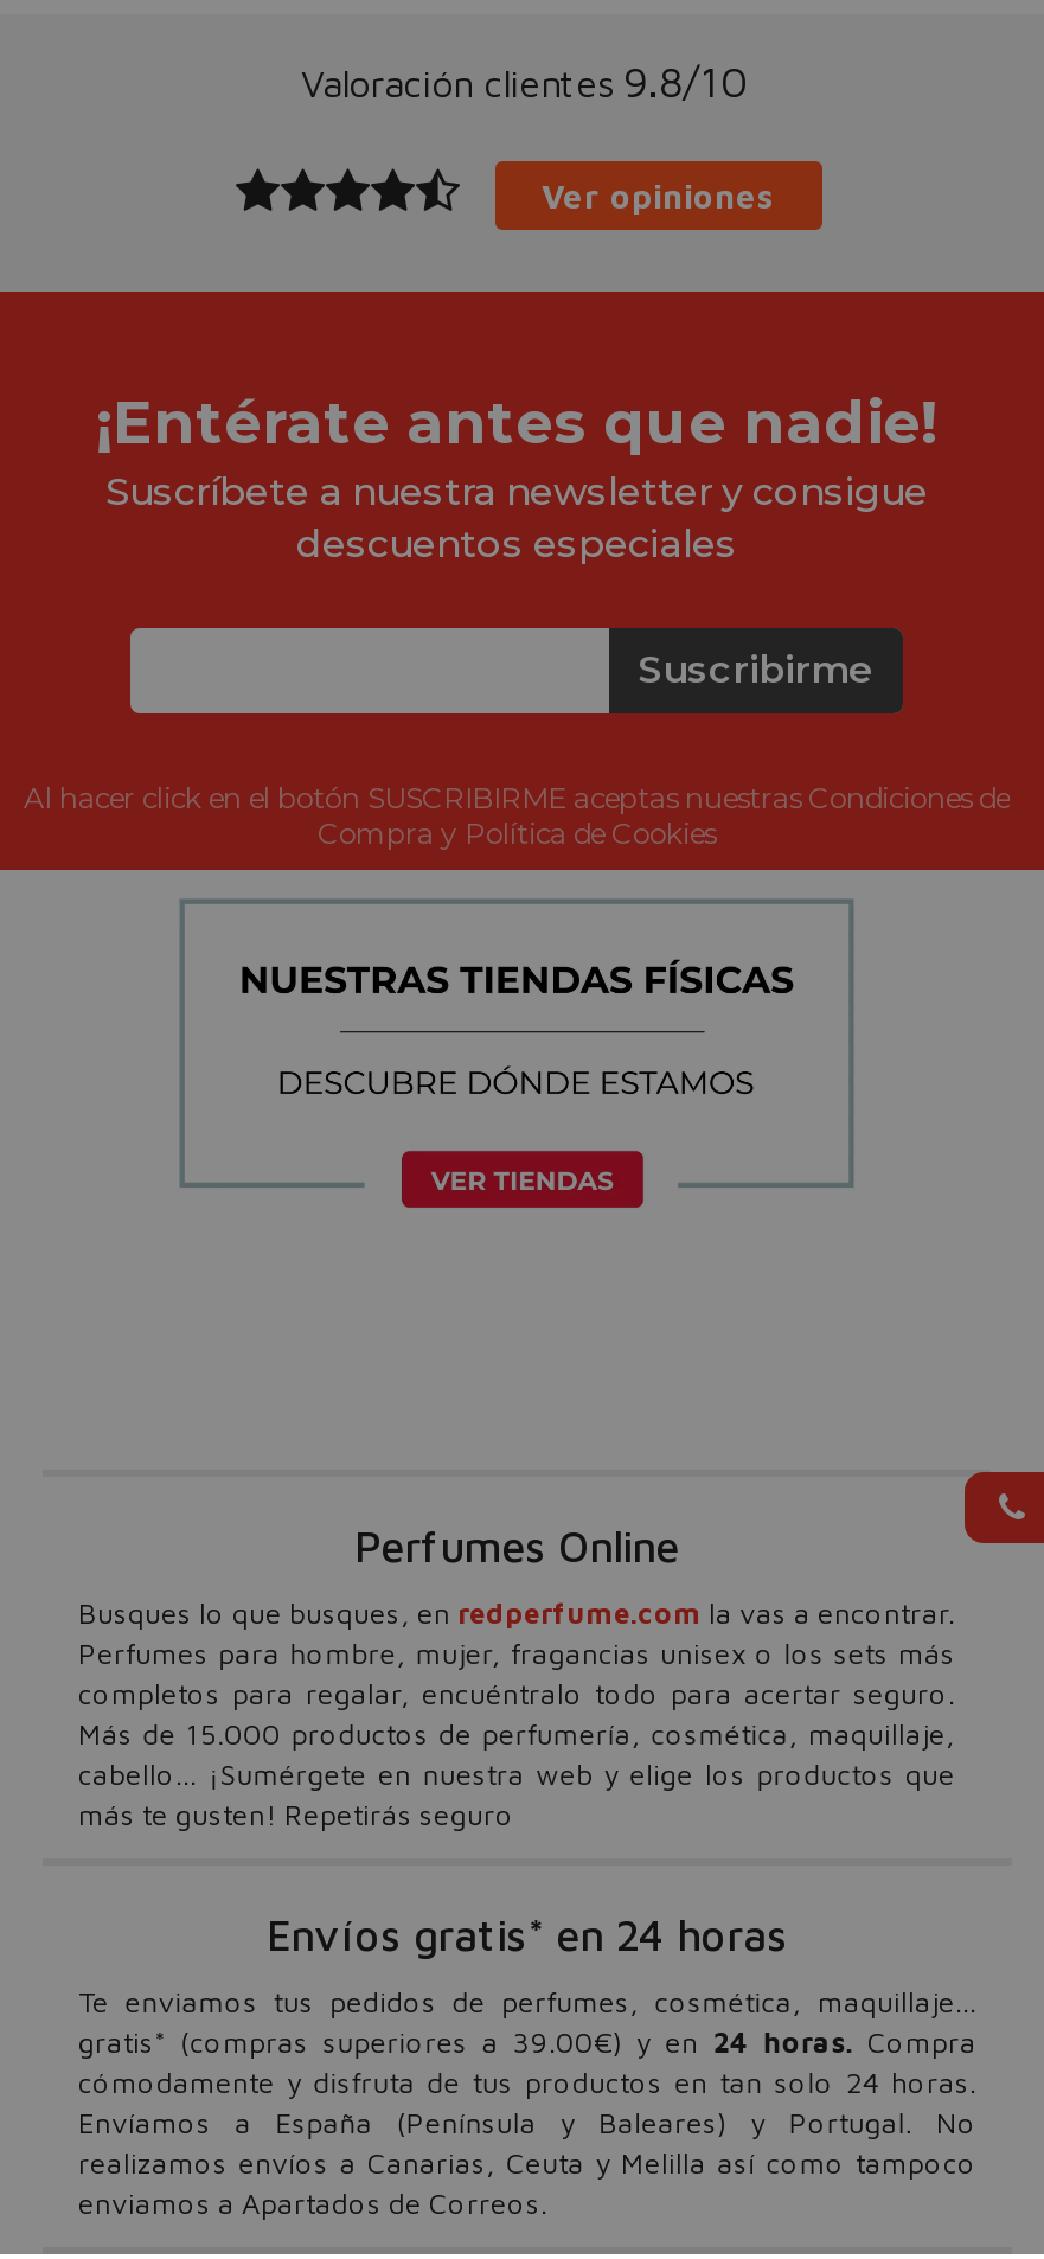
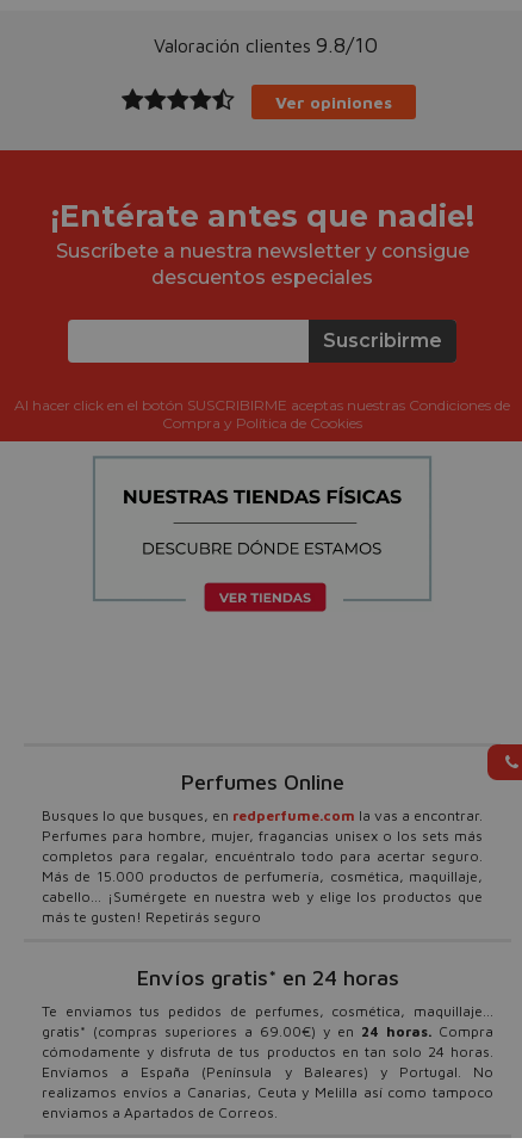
- gratis* (compras superiores a 39.00€) y en 24 horas. Compra
+ gratis* (compras superiores a 69.00€) y en 24 horas. Compra
